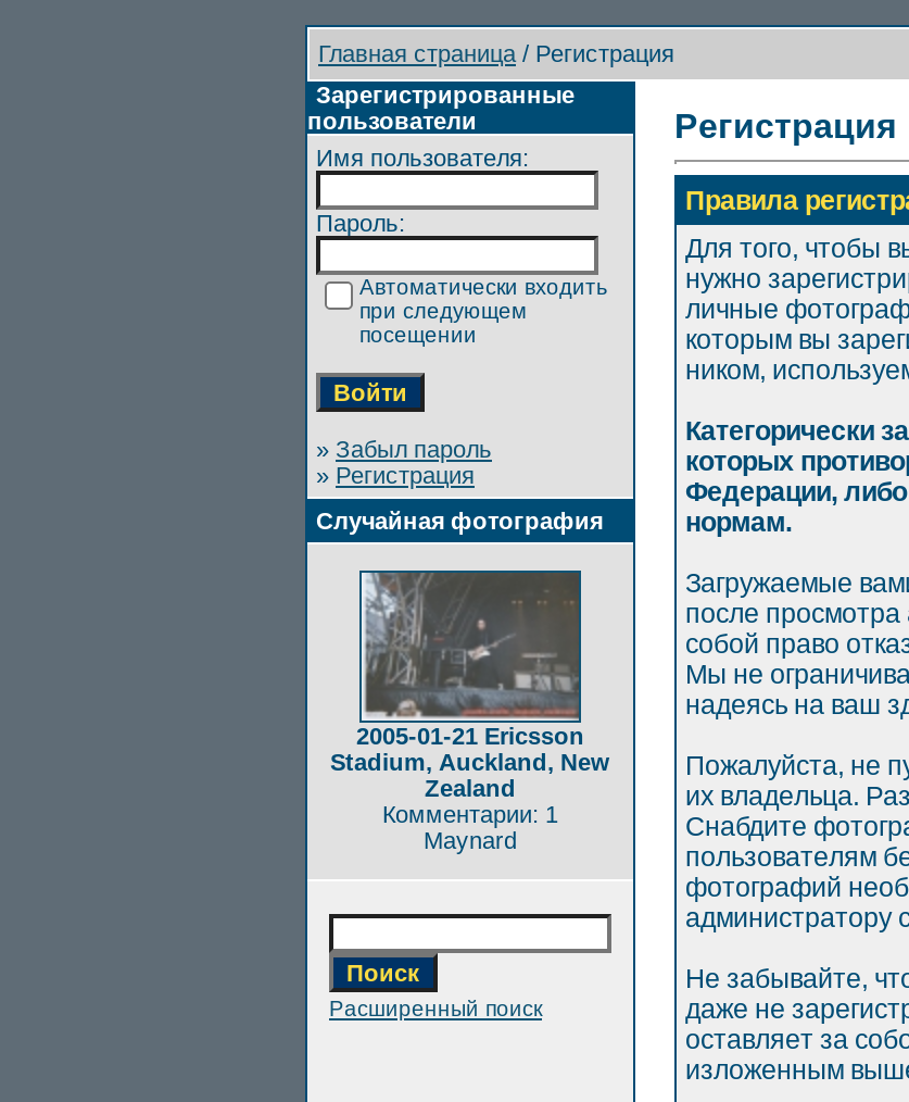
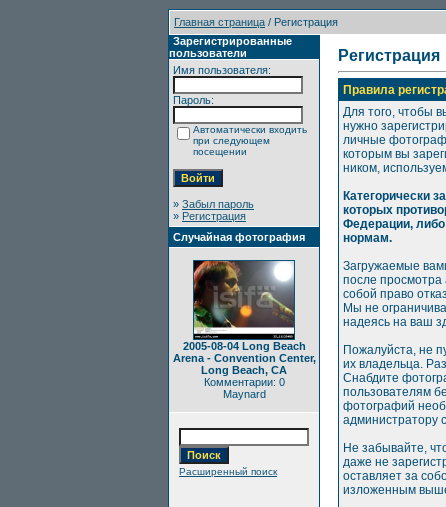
- [image]
- 2005-01-21 Ericsson
- Stadium, Auckland, New
- Zealand
- Комментарии: 1
+ [image]
+ 2005-08-04 Long Beach
+ Arena - Convention Center,
+ Long Beach, CA
+ Комментарии: 0
